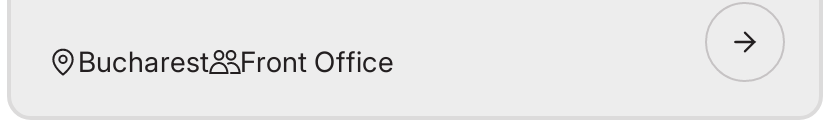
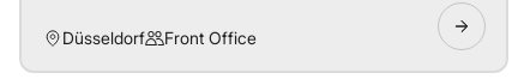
- Bucharest
+ Düsseldorf
